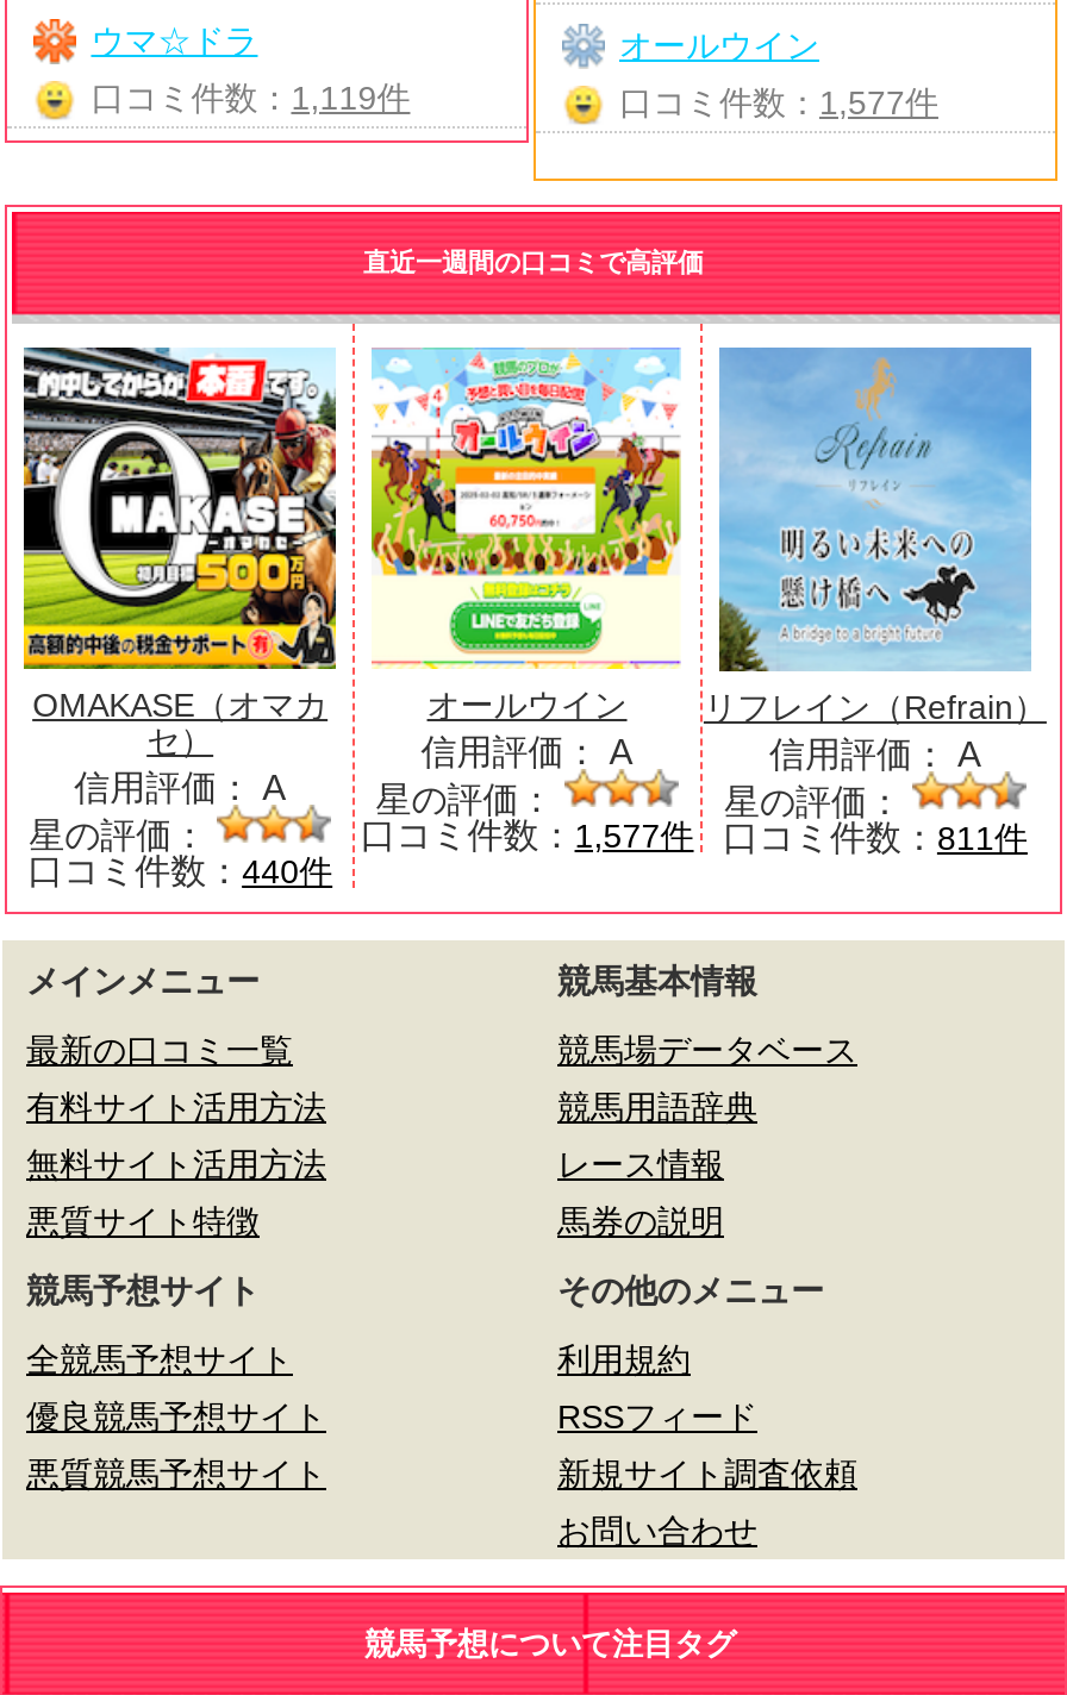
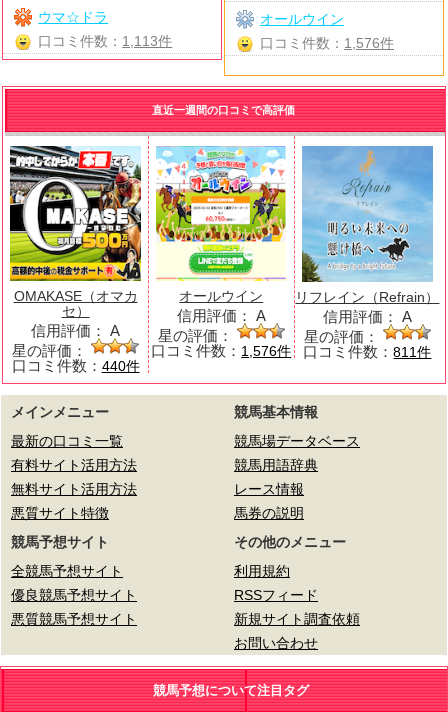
- 口コミ件数：1,119件
+ 口コミ件数：1,113件

- 口コミ件数：1,577件
+ 口コミ件数：1,576件

- 口コミ件数：1,577件
+ 口コミ件数：1,576件
